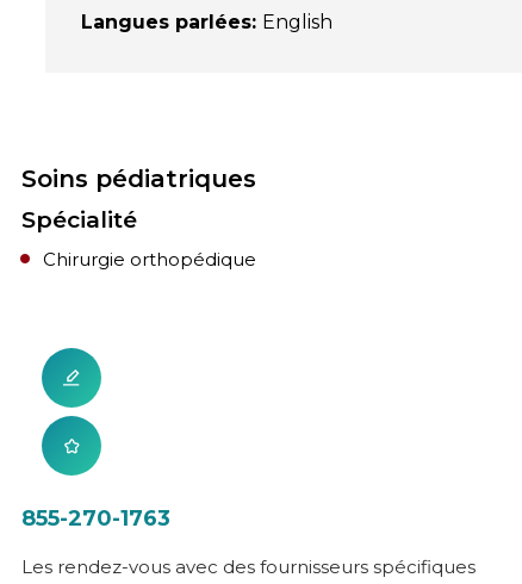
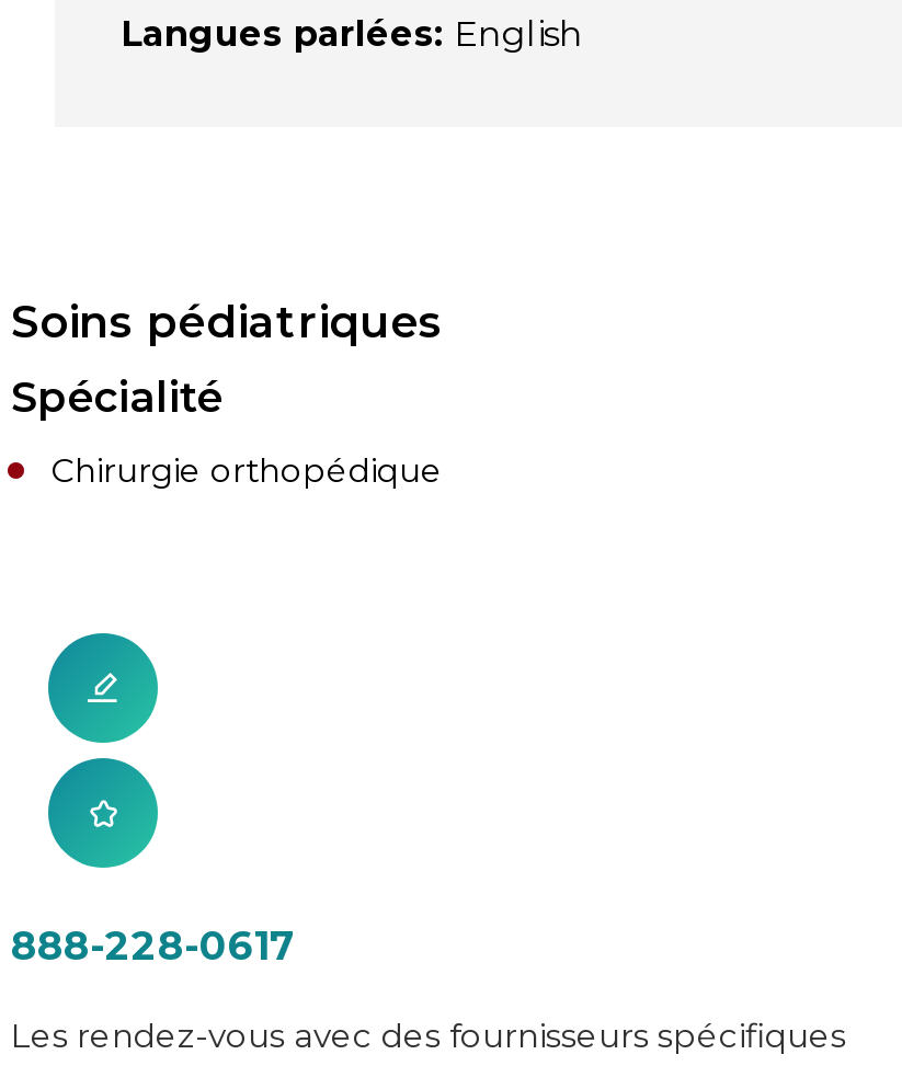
- 855-270-1763
+ 888-228-0617
